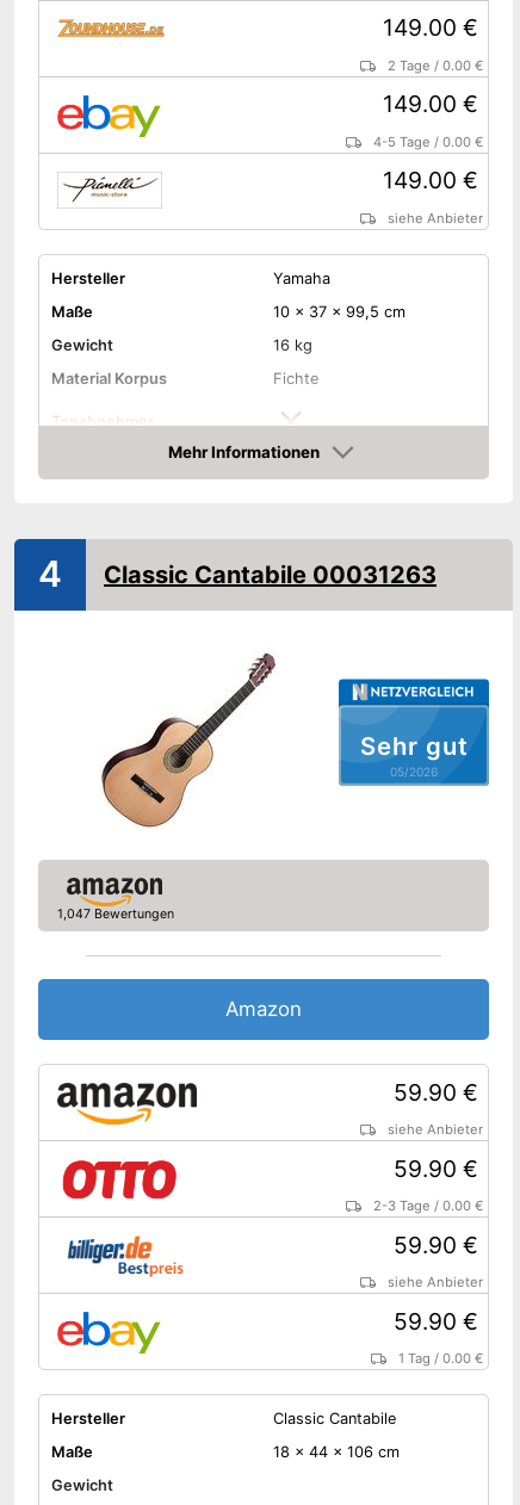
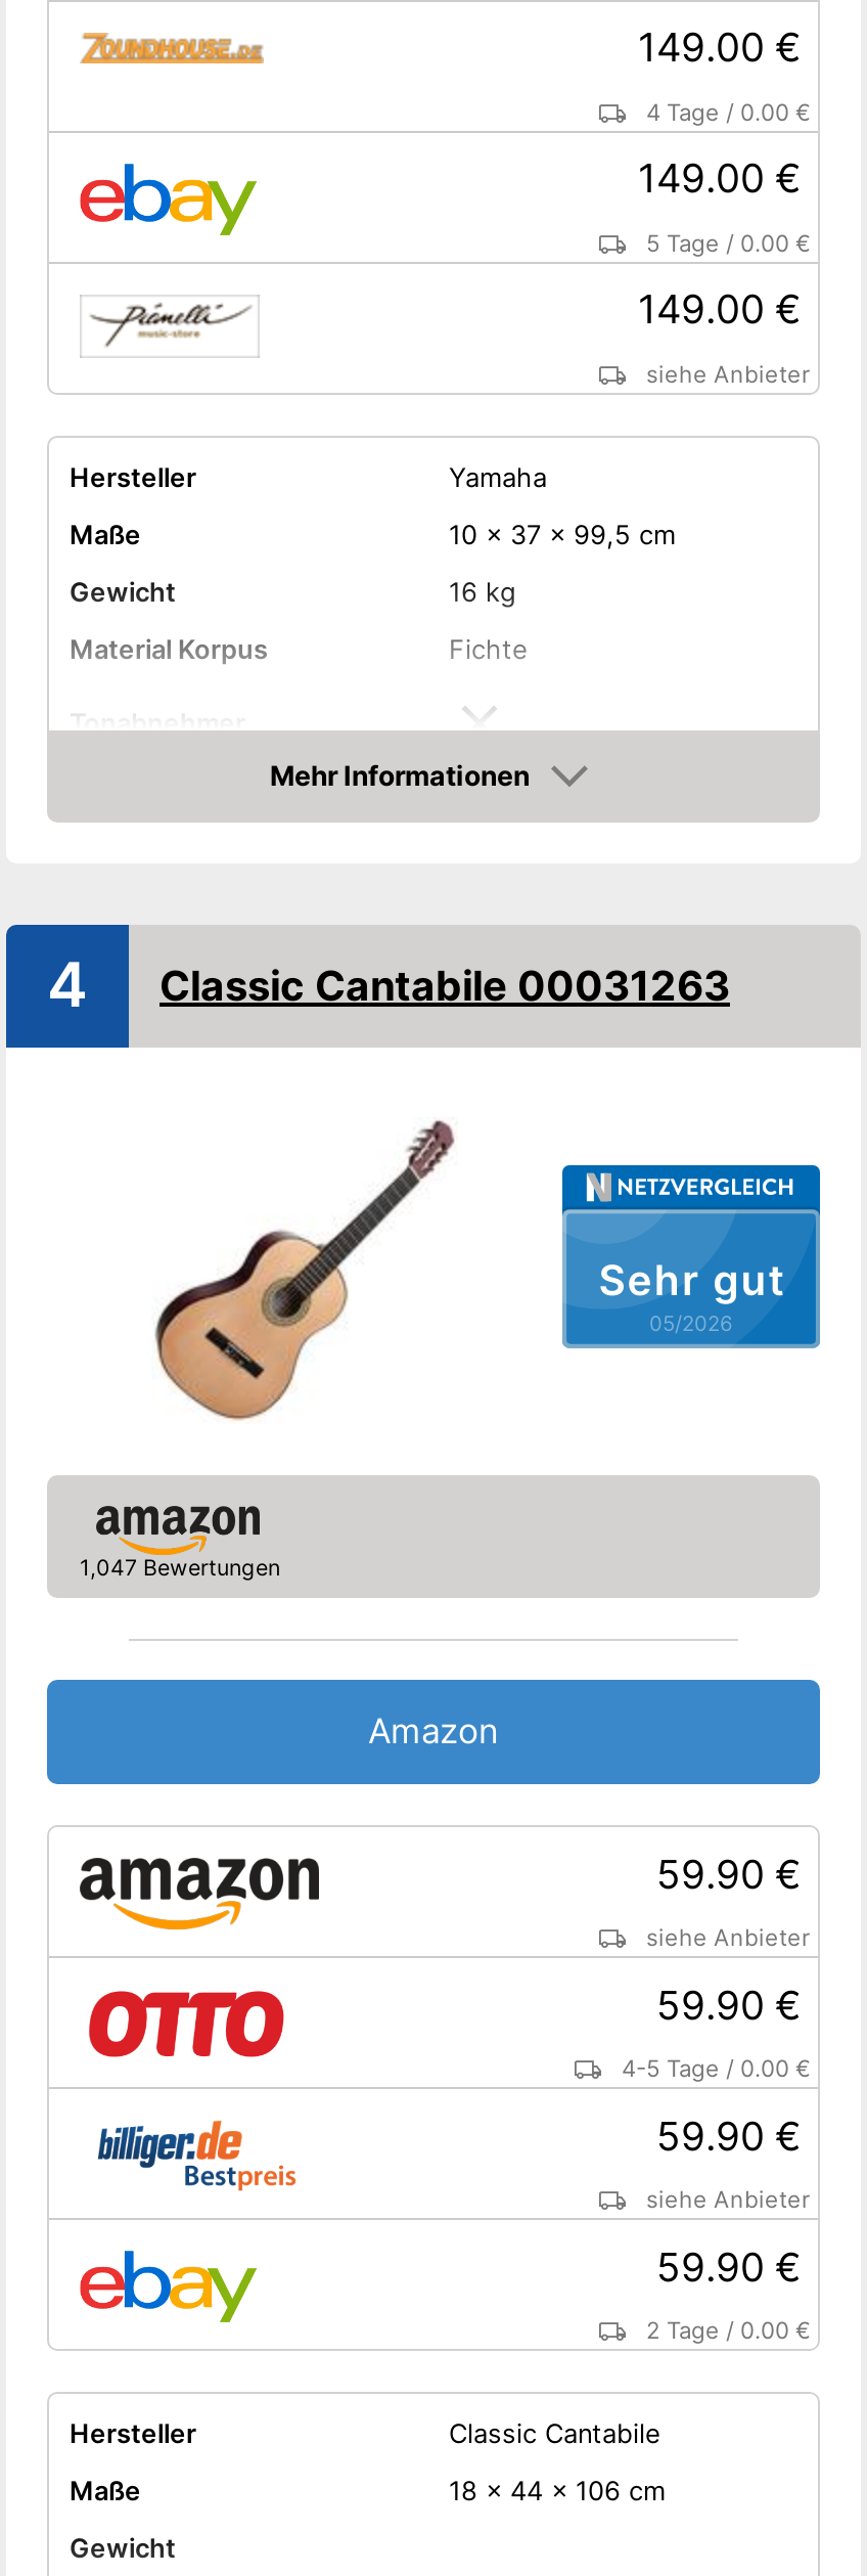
- 2 Tage / 0.00 €
+ 4 Tage / 0.00 €

- 4-5 Tage / 0.00 €
+ 5 Tage / 0.00 €

- 2-3 Tage / 0.00 €
+ 4-5 Tage / 0.00 €

- 1 Tag / 0.00 €
+ 2 Tage / 0.00 €
